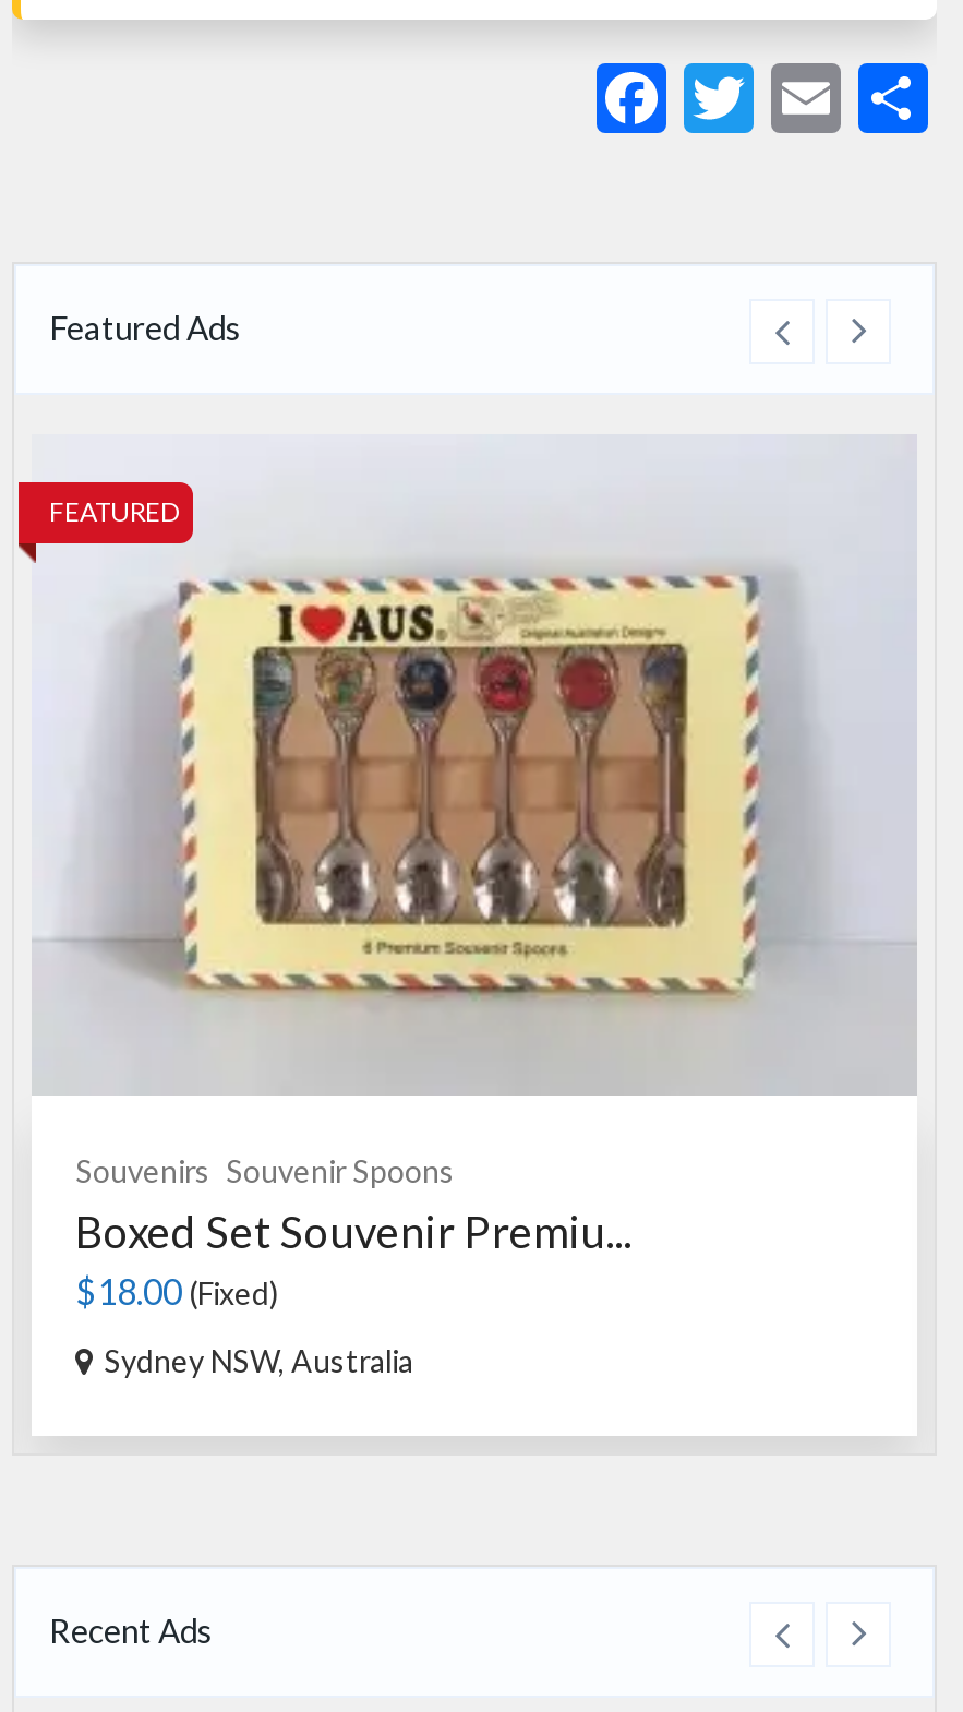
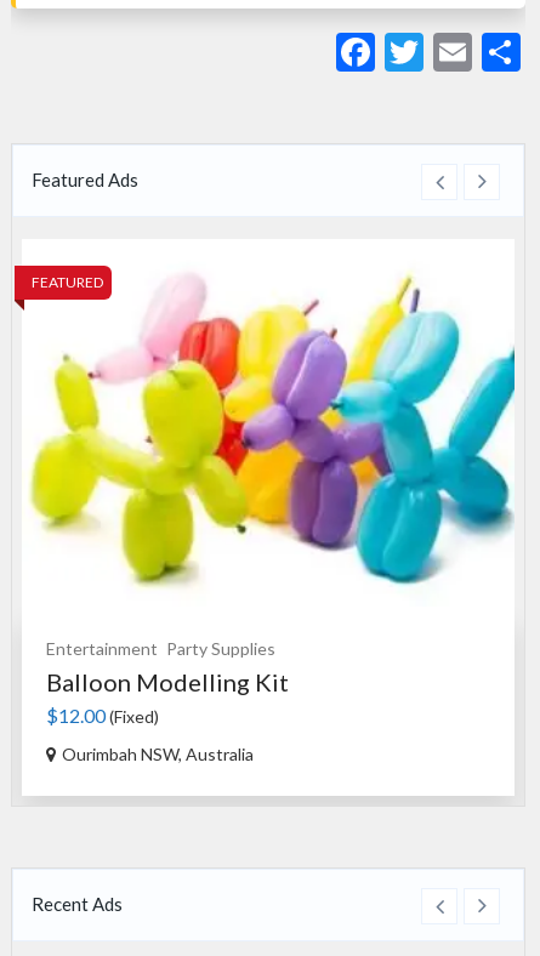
- [image]
- Souvenirs Souvenir Spoons
- Boxed Set Souvenir Premiu...
- $18.00 (Fixed)
+ [image]
+ Entertainment Party Supplies
+ Balloon Modelling Kit
+ $12.00 (Fixed)

- Sydney NSW, Australia
+ Ourimbah NSW, Australia
